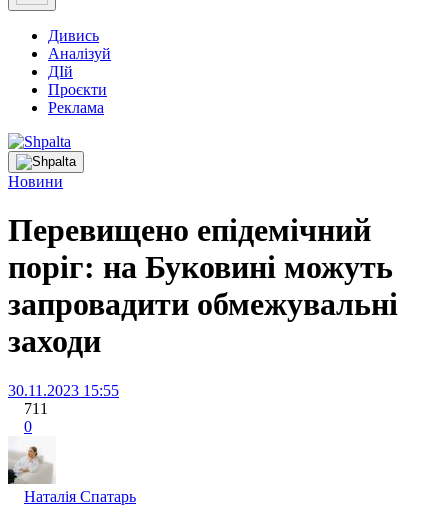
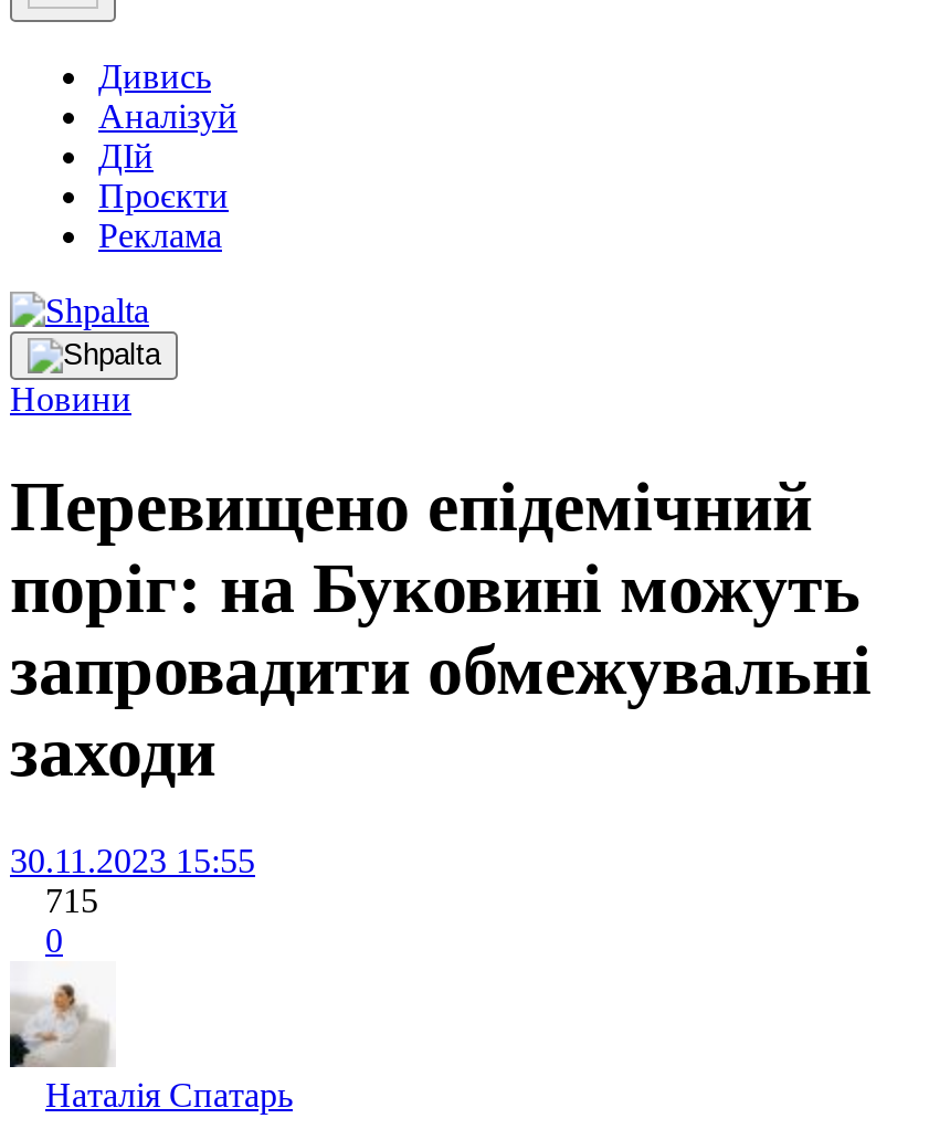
- 711
+ 715
